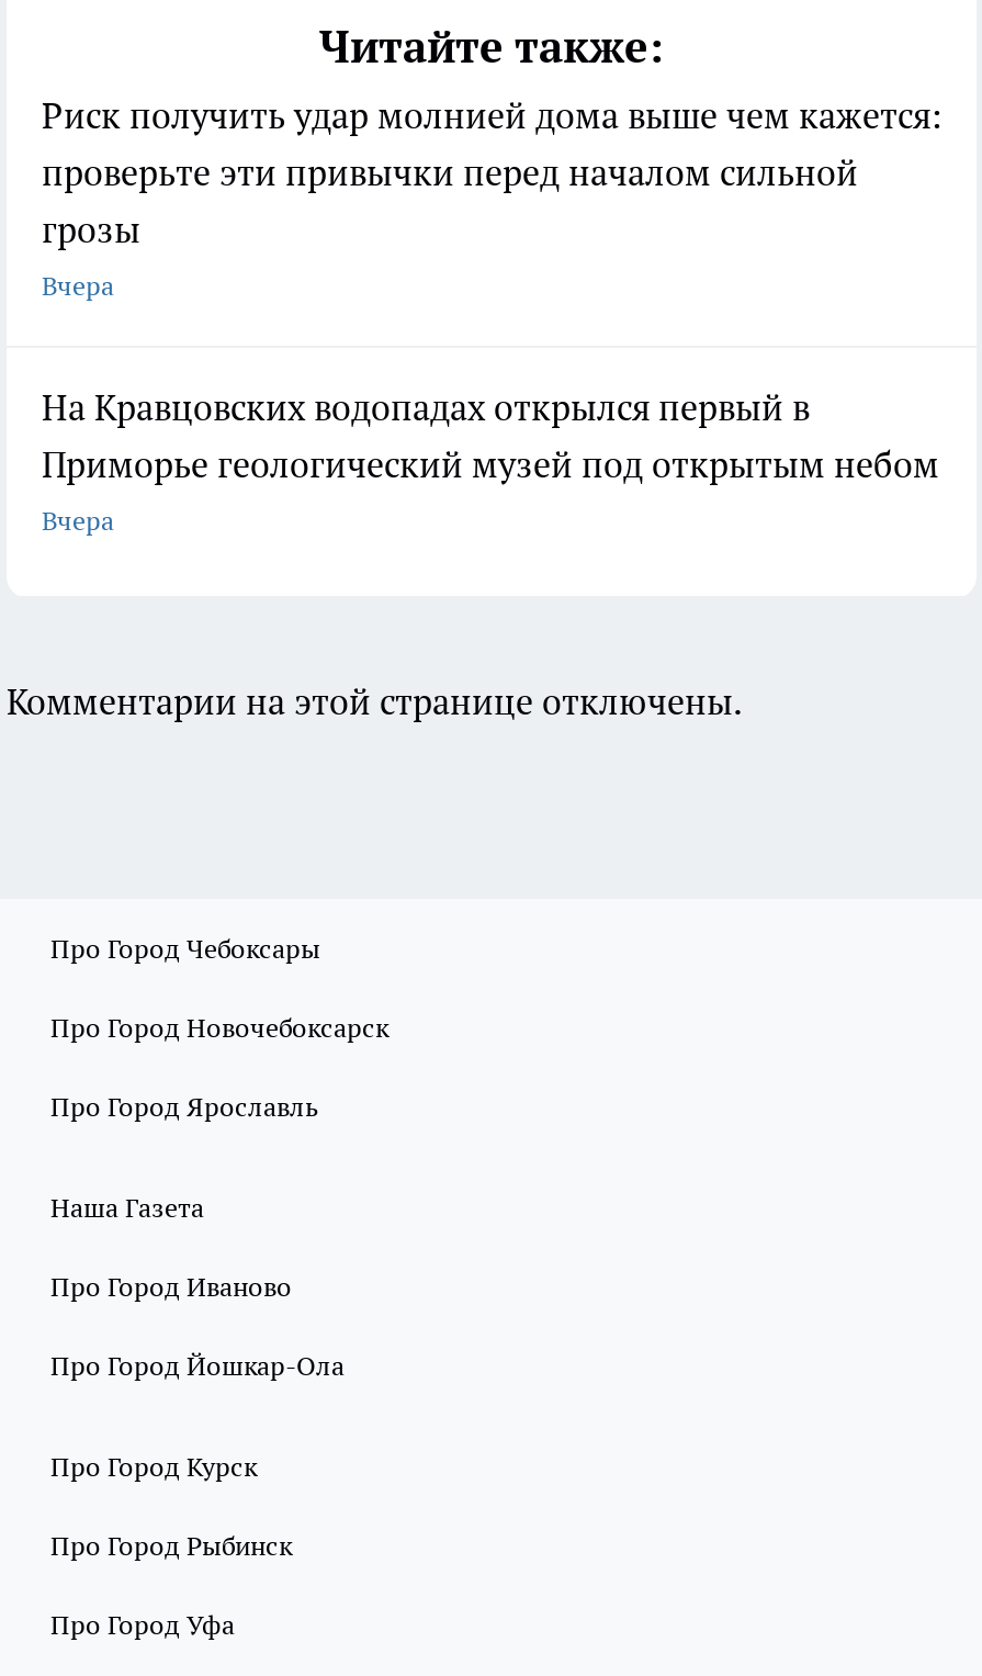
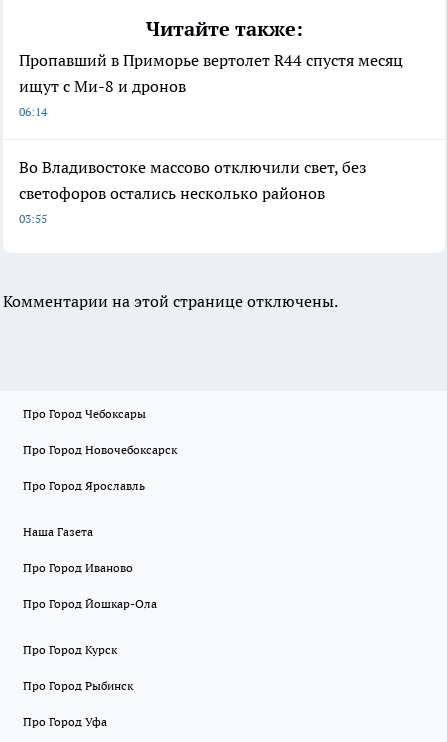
- Риск получить удар молнией дома выше чем кажется:
- проверьте эти привычки перед началом сильной
- грозы
- Вчера
+ Пропавший в Приморье вертолет R44 спустя месяц
+ ищут с Ми-8 и дронов
+ 06:14

- На Кравцовских водопадах открылся первый в
- Приморье геологический музей под открытым небом
- Вчера
+ Во Владивостоке массово отключили свет, без
+ светофоров остались несколько районов
+ 03:55
